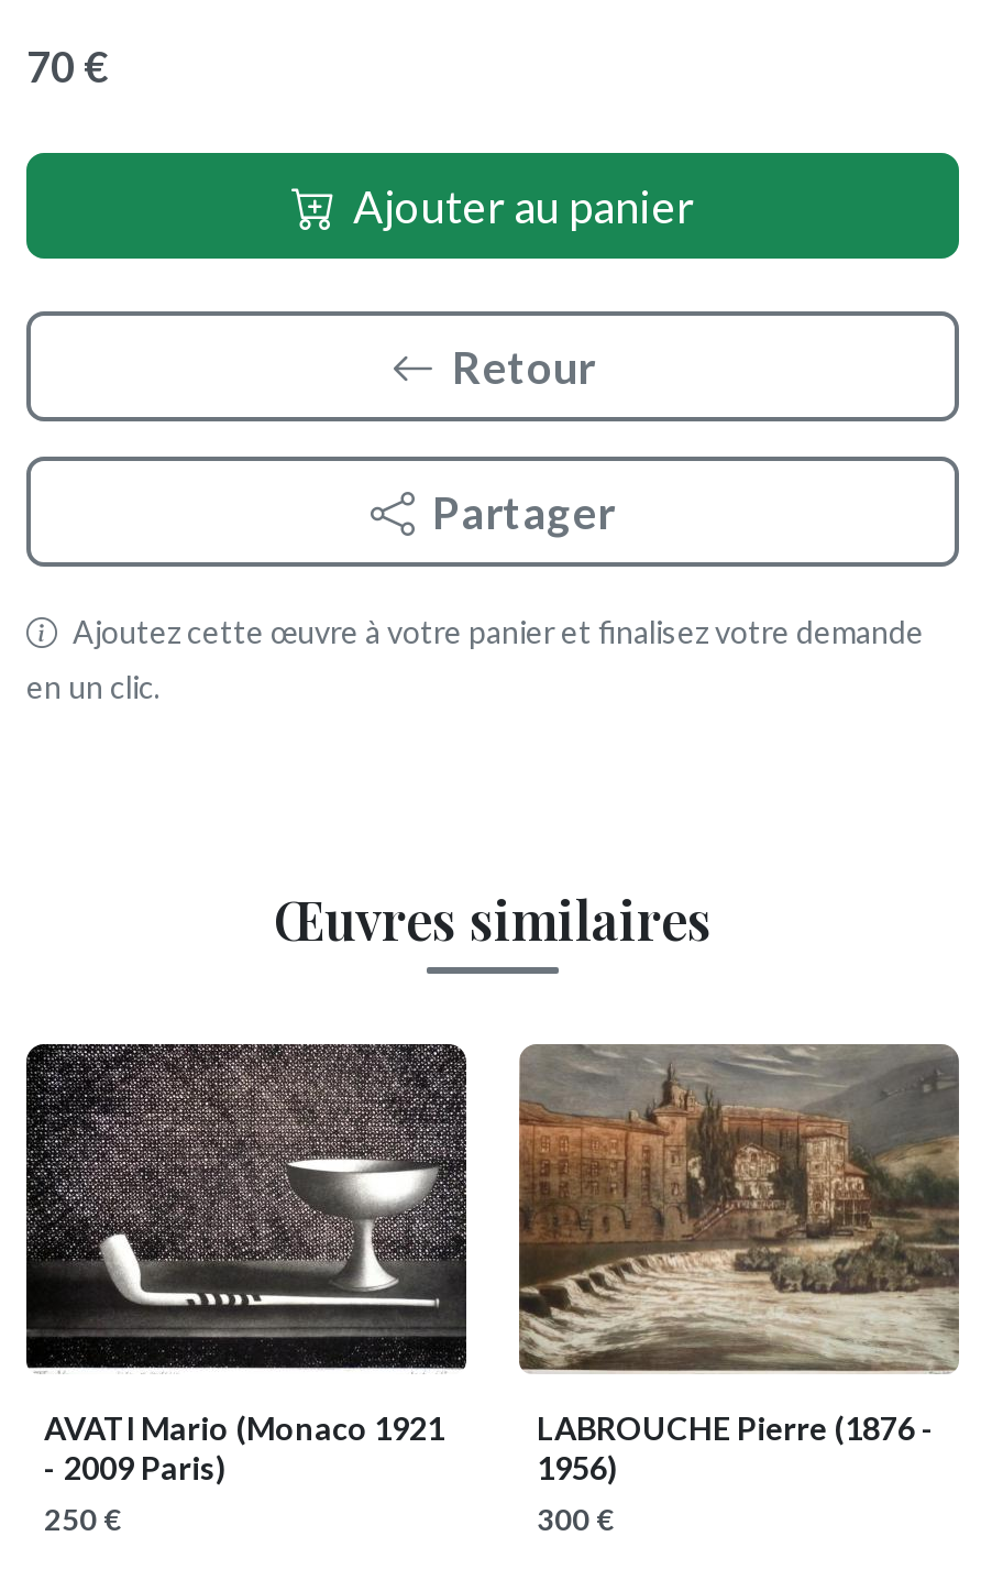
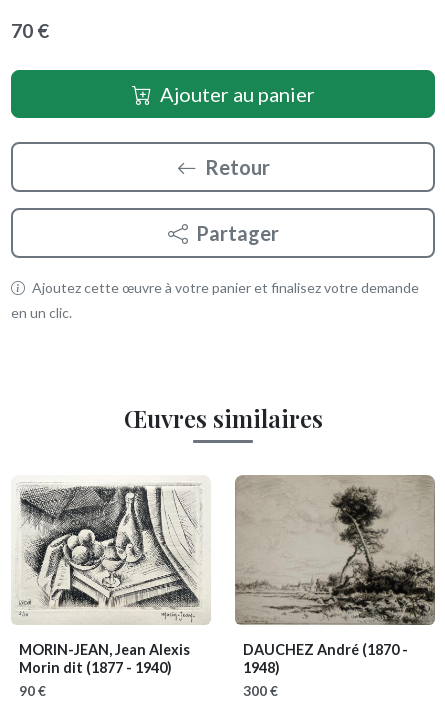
- [image]
- AVATI Mario (Monaco 1921
- - 2009 Paris)
- 250 €
+ [image]
+ MORIN-JEAN, Jean Alexis
+ Morin dit (1877 - 1940)
+ 90 €

- [image]
- LABROUCHE Pierre (1876 -
- 1956)
+ [image]
+ DAUCHEZ André (1870 -
+ 1948)
